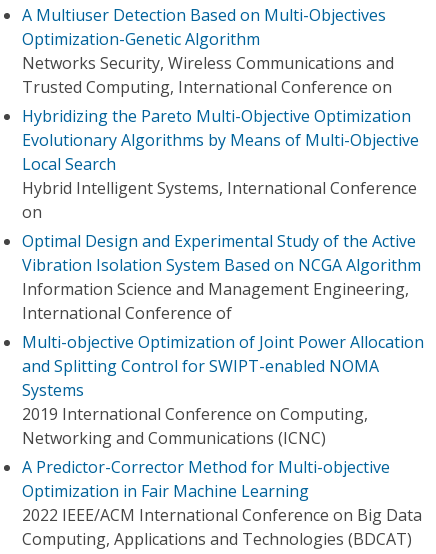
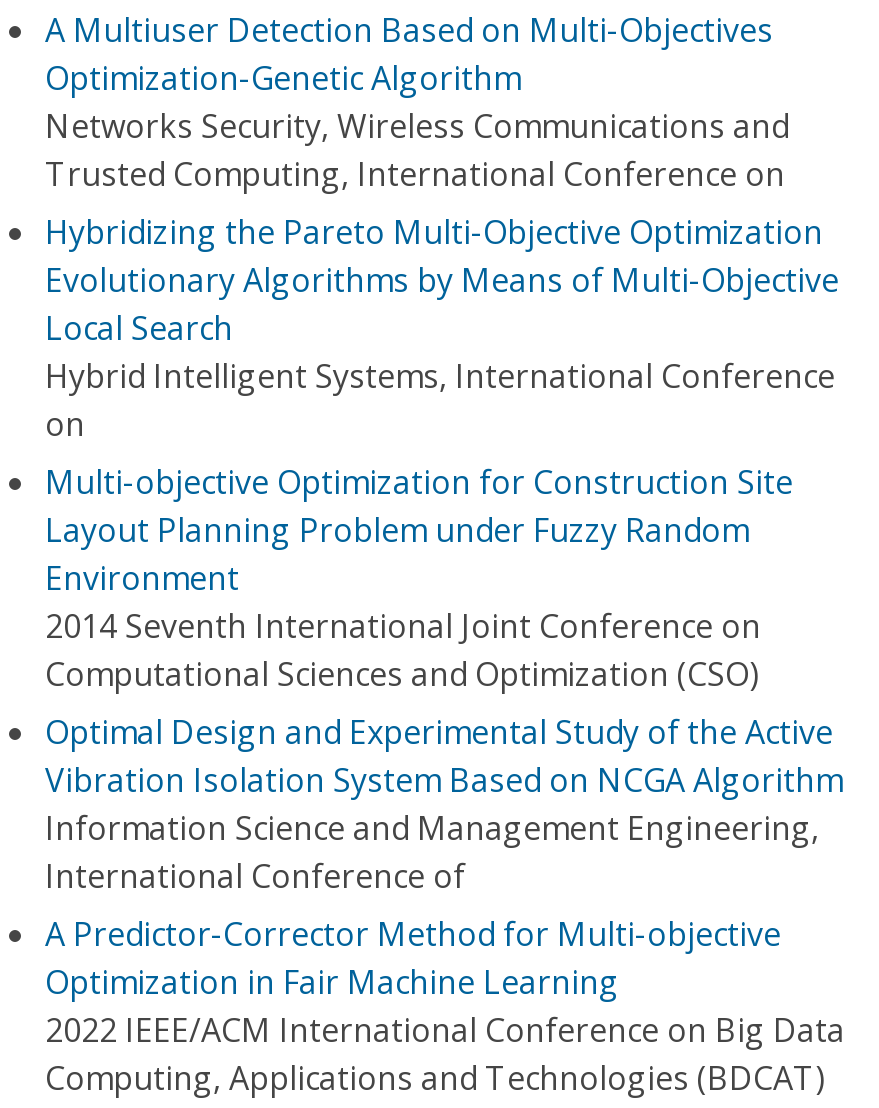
+ Multi-objective Optimization for Construction Site
+ Layout Planning Problem under Fuzzy Random
+ Environment
+ 2014 Seventh International Joint Conference on
+ Computational Sciences and Optimization (CSO)

moved down: Optimal Design and Experimental Study of the Active | Vibration Isolation System Based on NCGA Algorithm | Information Science and Management Engineering, | International Conference of

- Multi-objective Optimization of Joint Power Allocation
- and Splitting Control for SWIPT-enabled NOMA
- Systems
- 2019 International Conference on Computing,
- Networking and Communications (ICNC)
